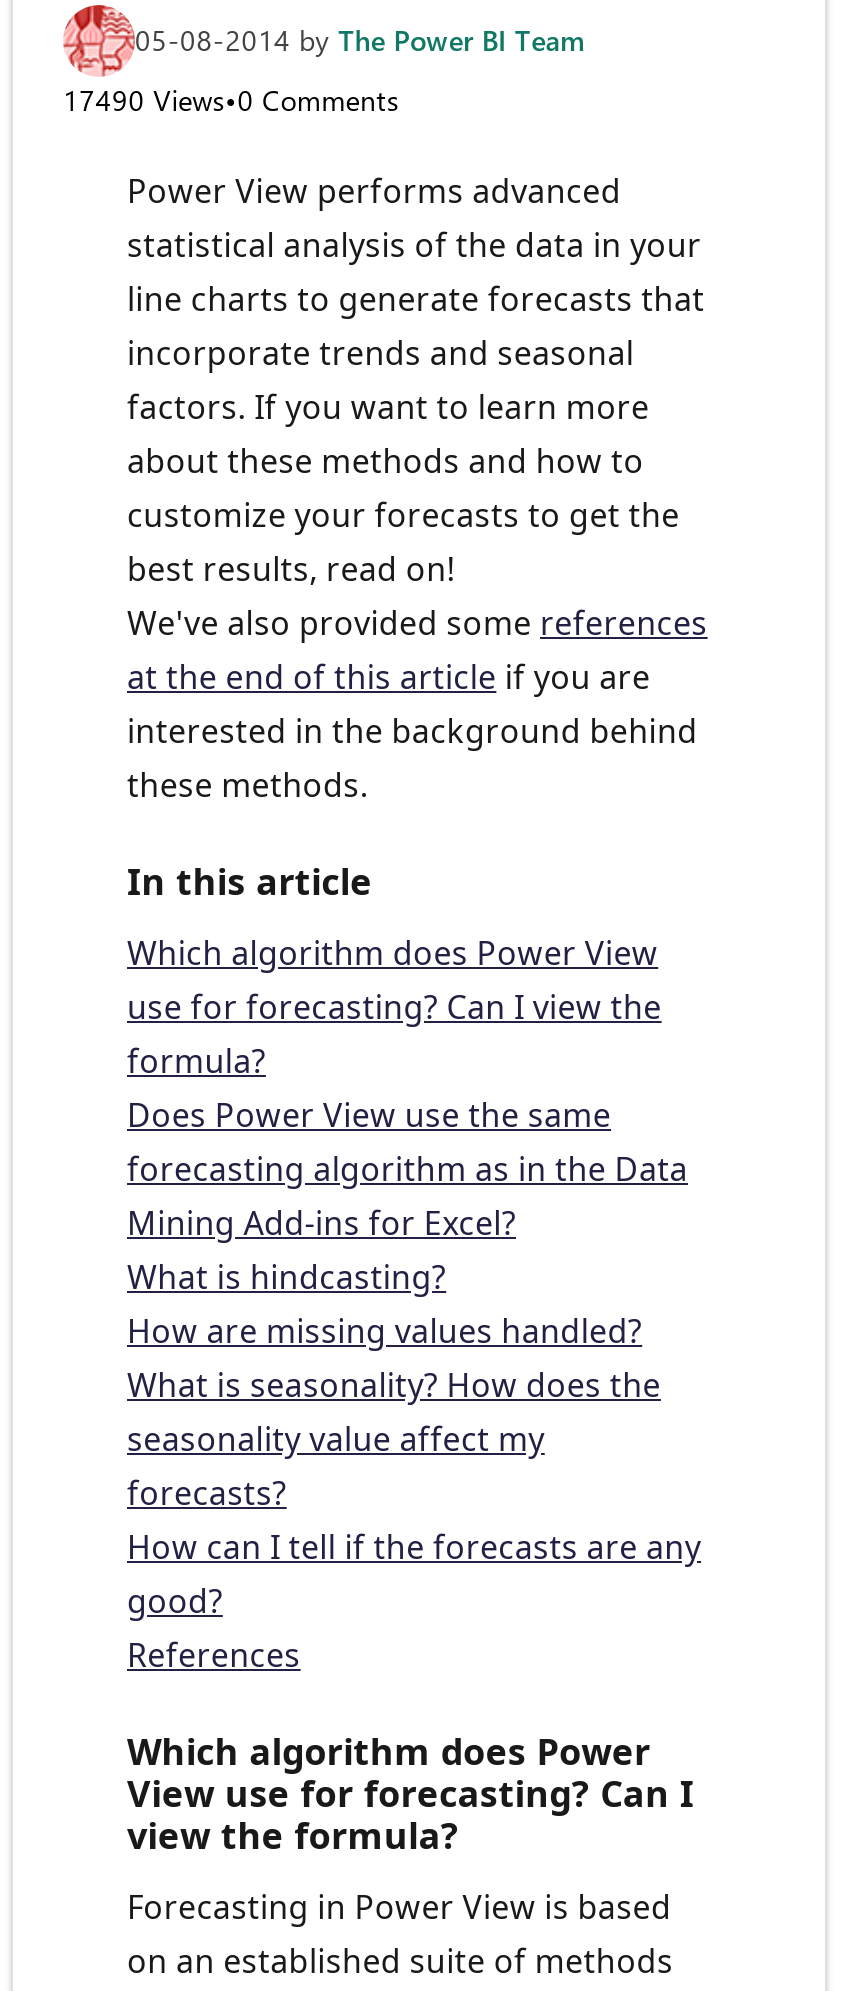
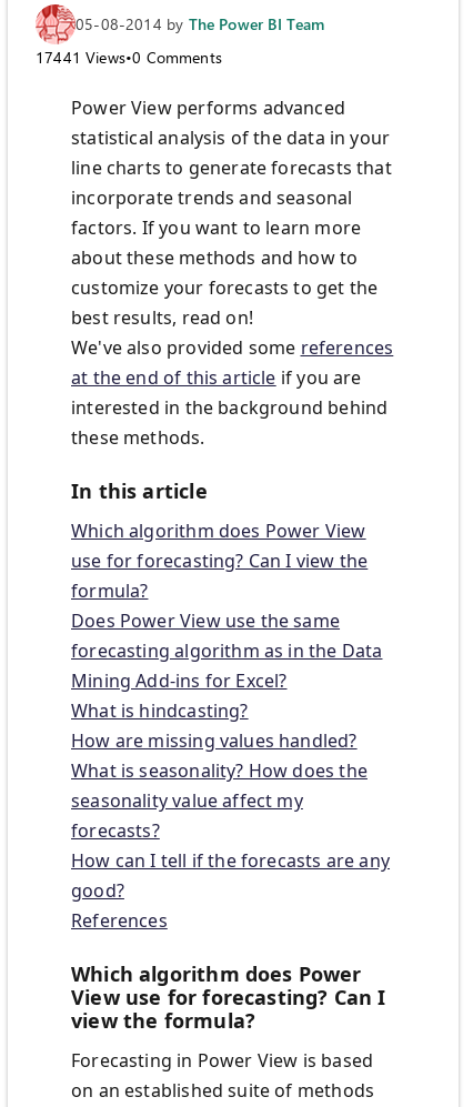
- 17490 Views•0 Comments
+ 17441 Views•0 Comments
